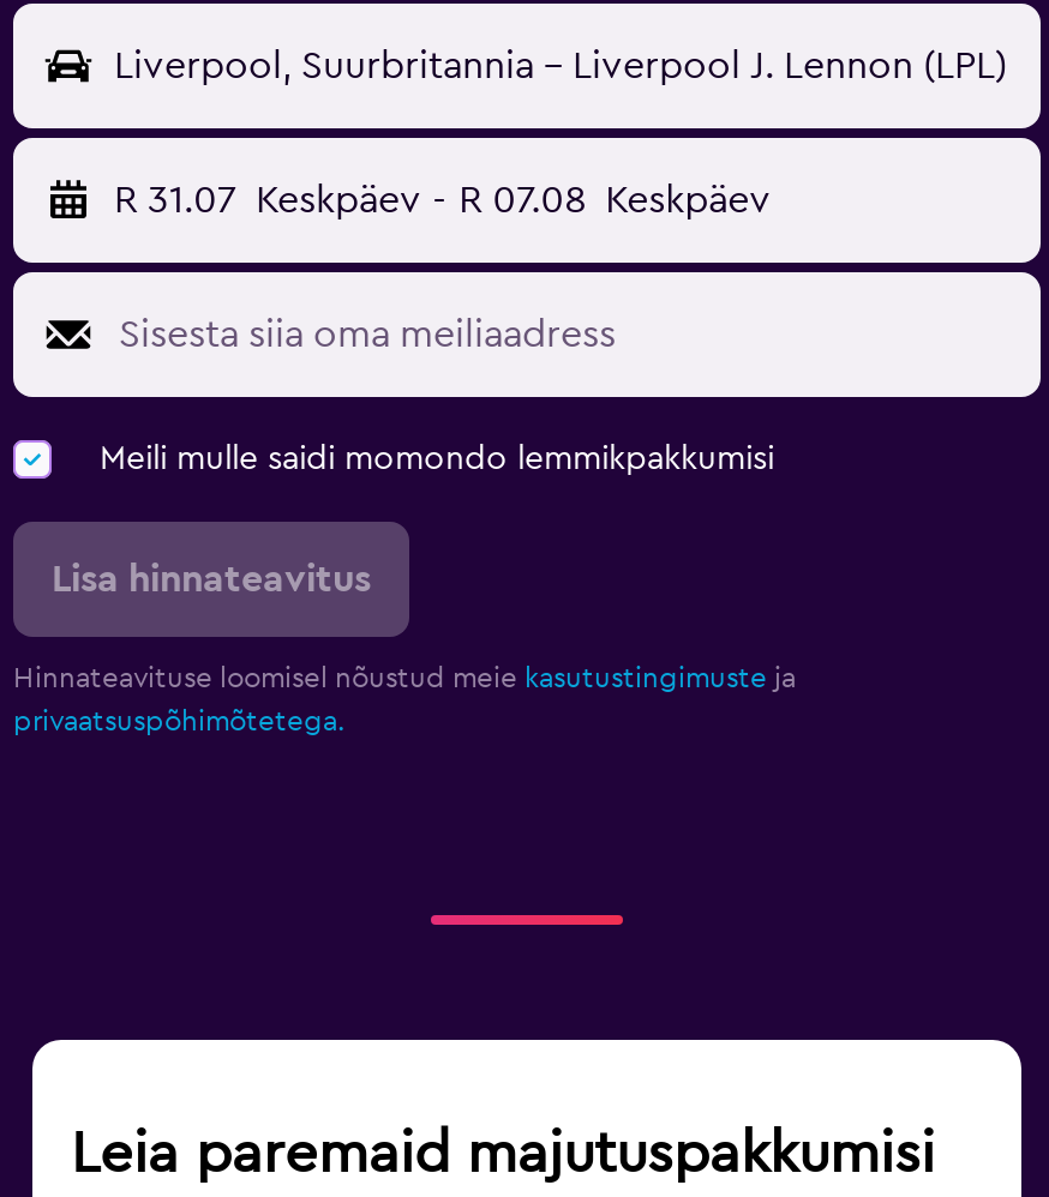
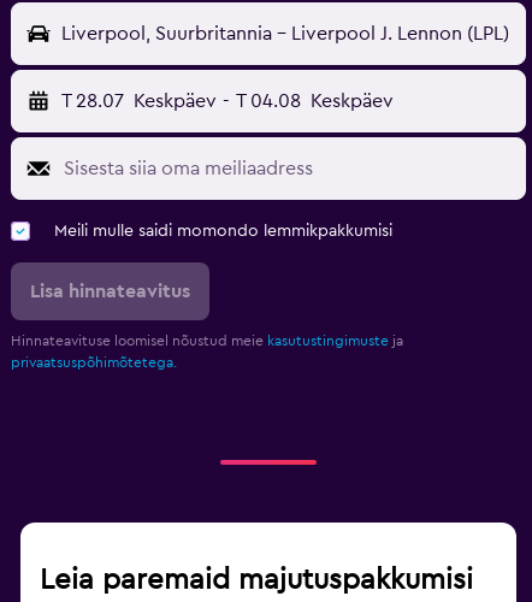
- R 31.07 Keskpäev - R 07.08 Keskpäev
+ T 28.07 Keskpäev - T 04.08 Keskpäev
